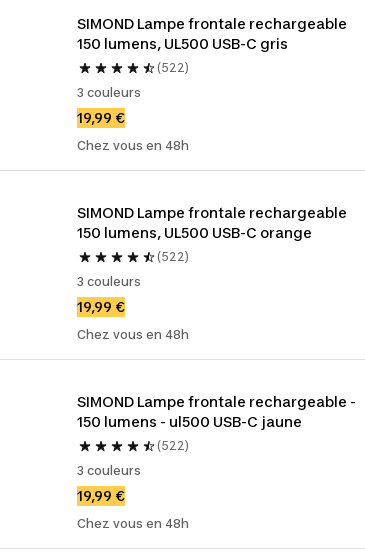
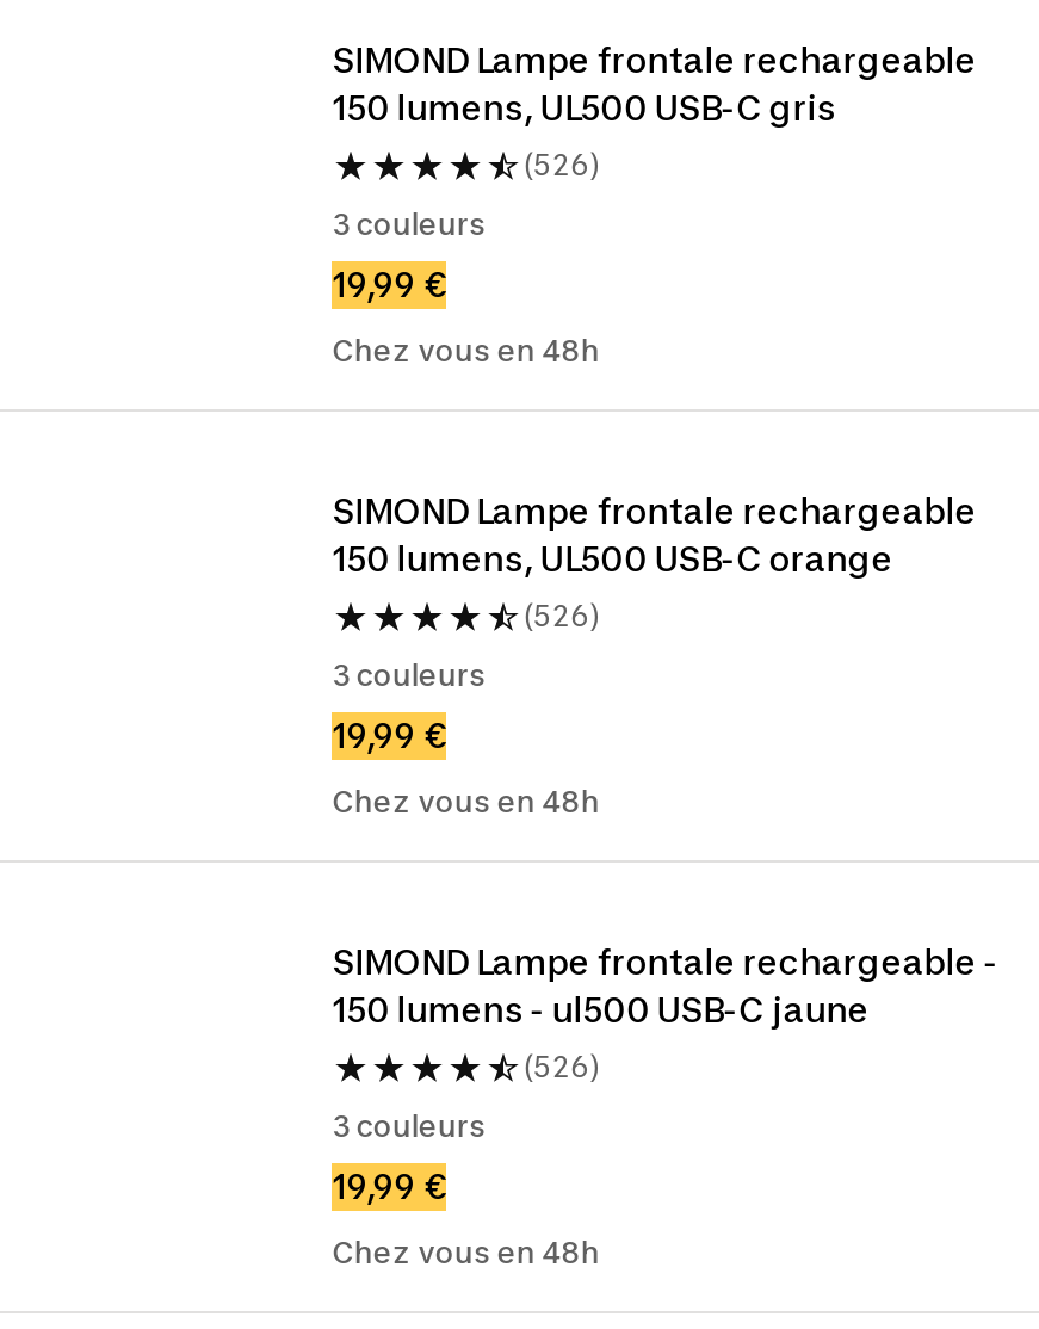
- (522)
+ (526)

- (522)
+ (526)

- (522)
+ (526)
